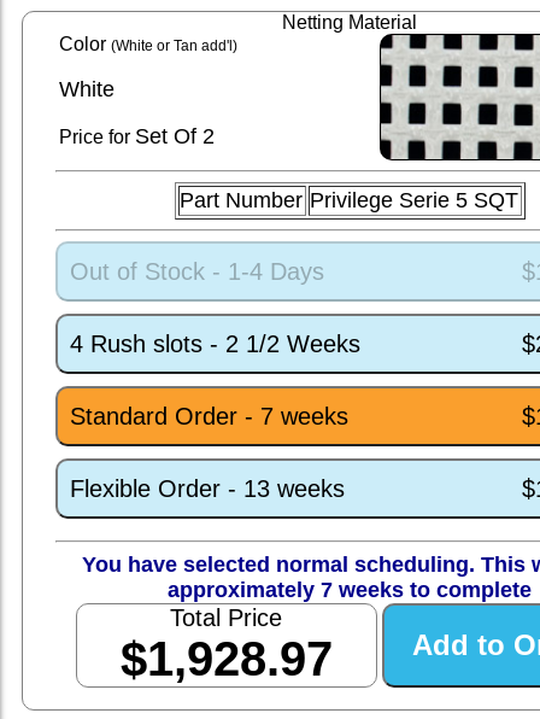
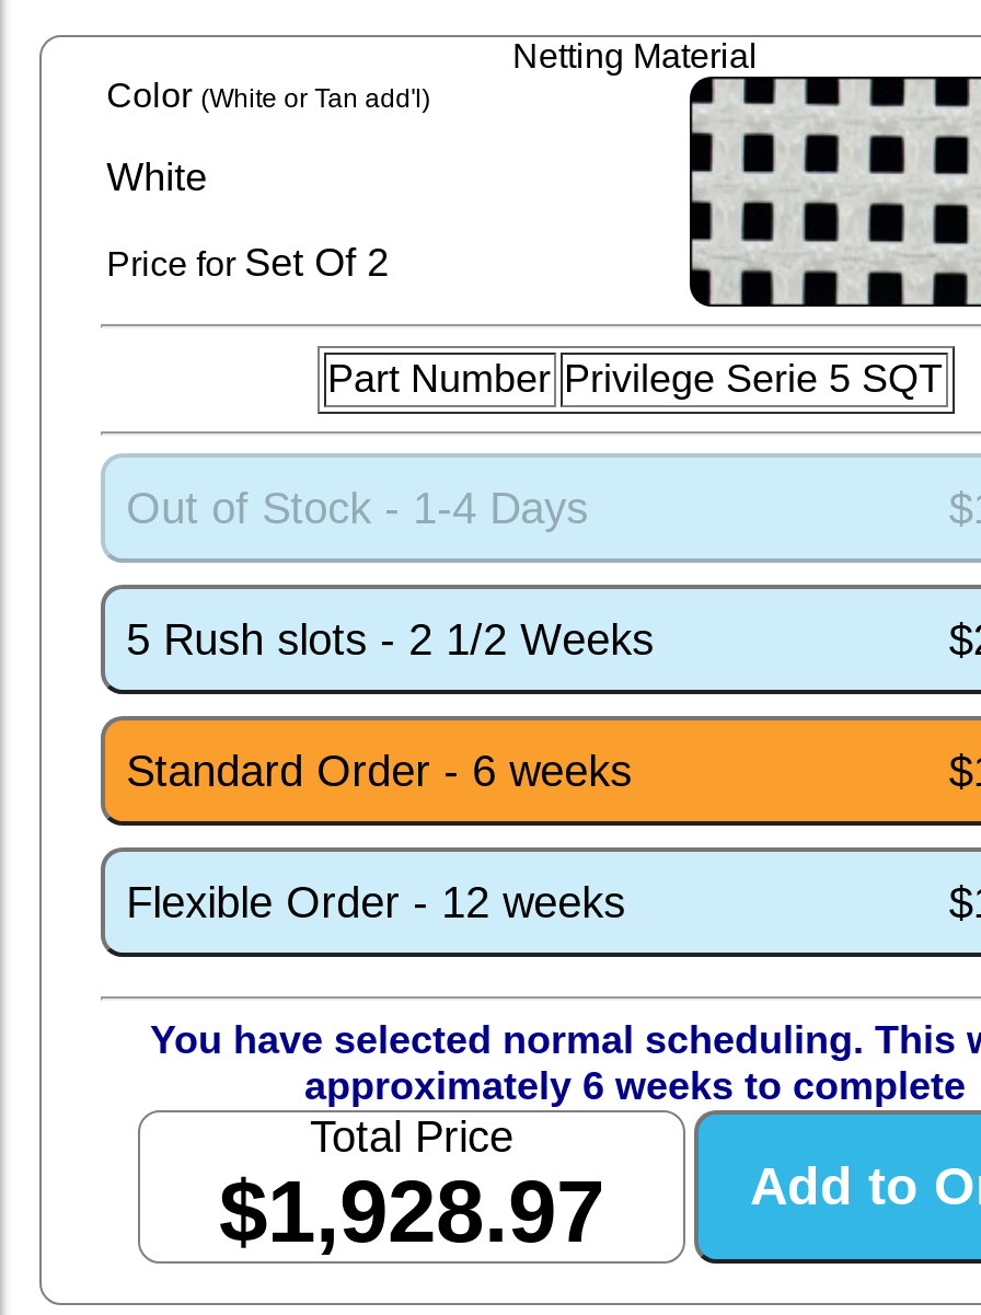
- 4 Rush slots - 2 1/2 Weeks
+ 5 Rush slots - 2 1/2 Weeks

- Standard Order - 7 weeks
+ Standard Order - 6 weeks

- Flexible Order - 13 weeks
+ Flexible Order - 12 weeks

- approximately 7 weeks to complete
+ approximately 6 weeks to complete
